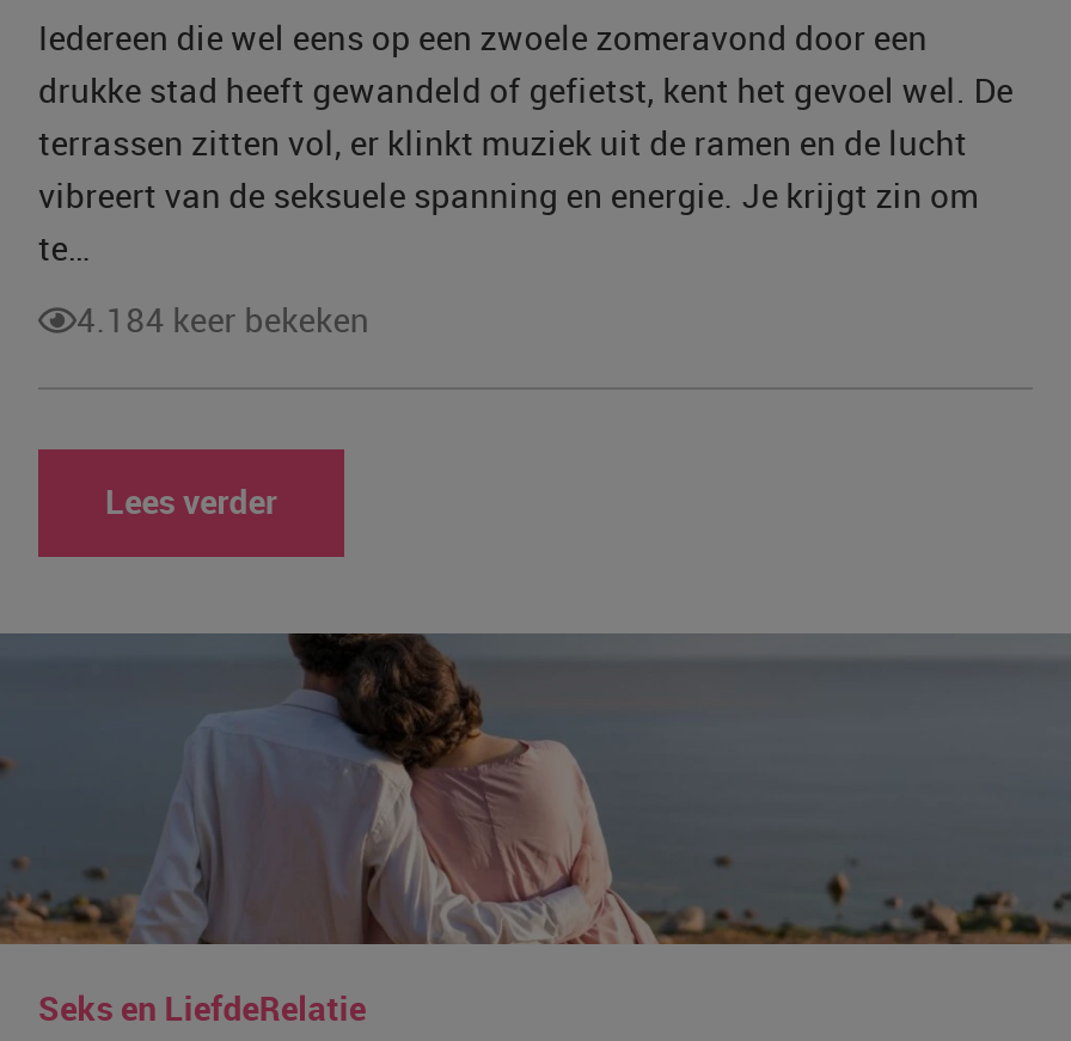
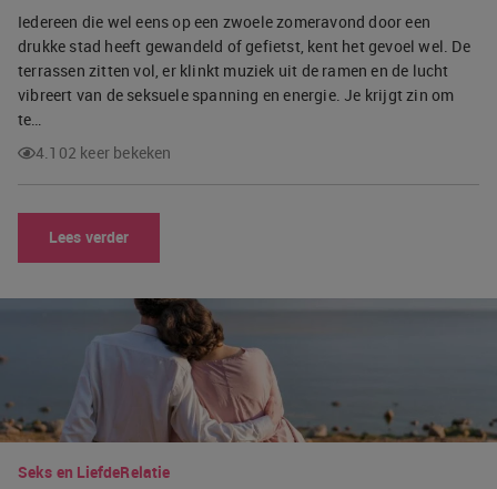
- 4.184 keer bekeken
+ 4.102 keer bekeken
